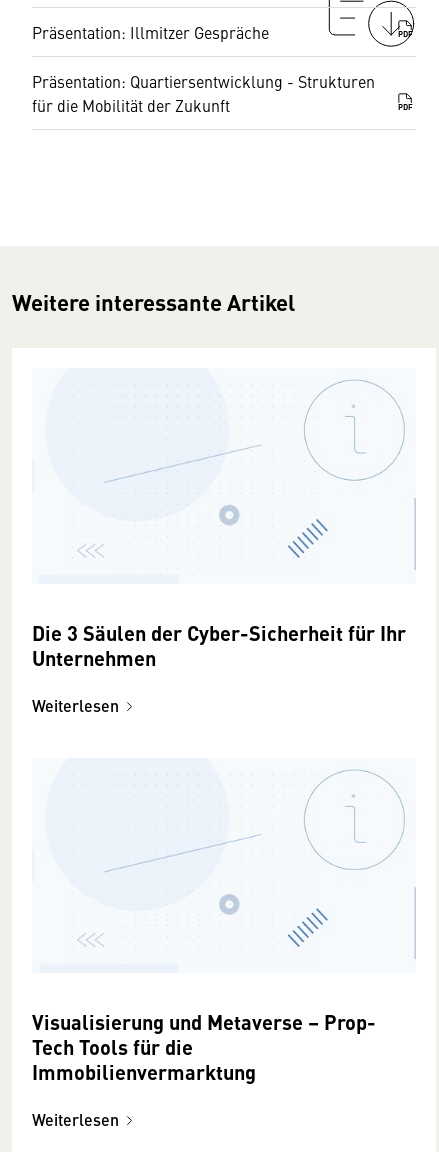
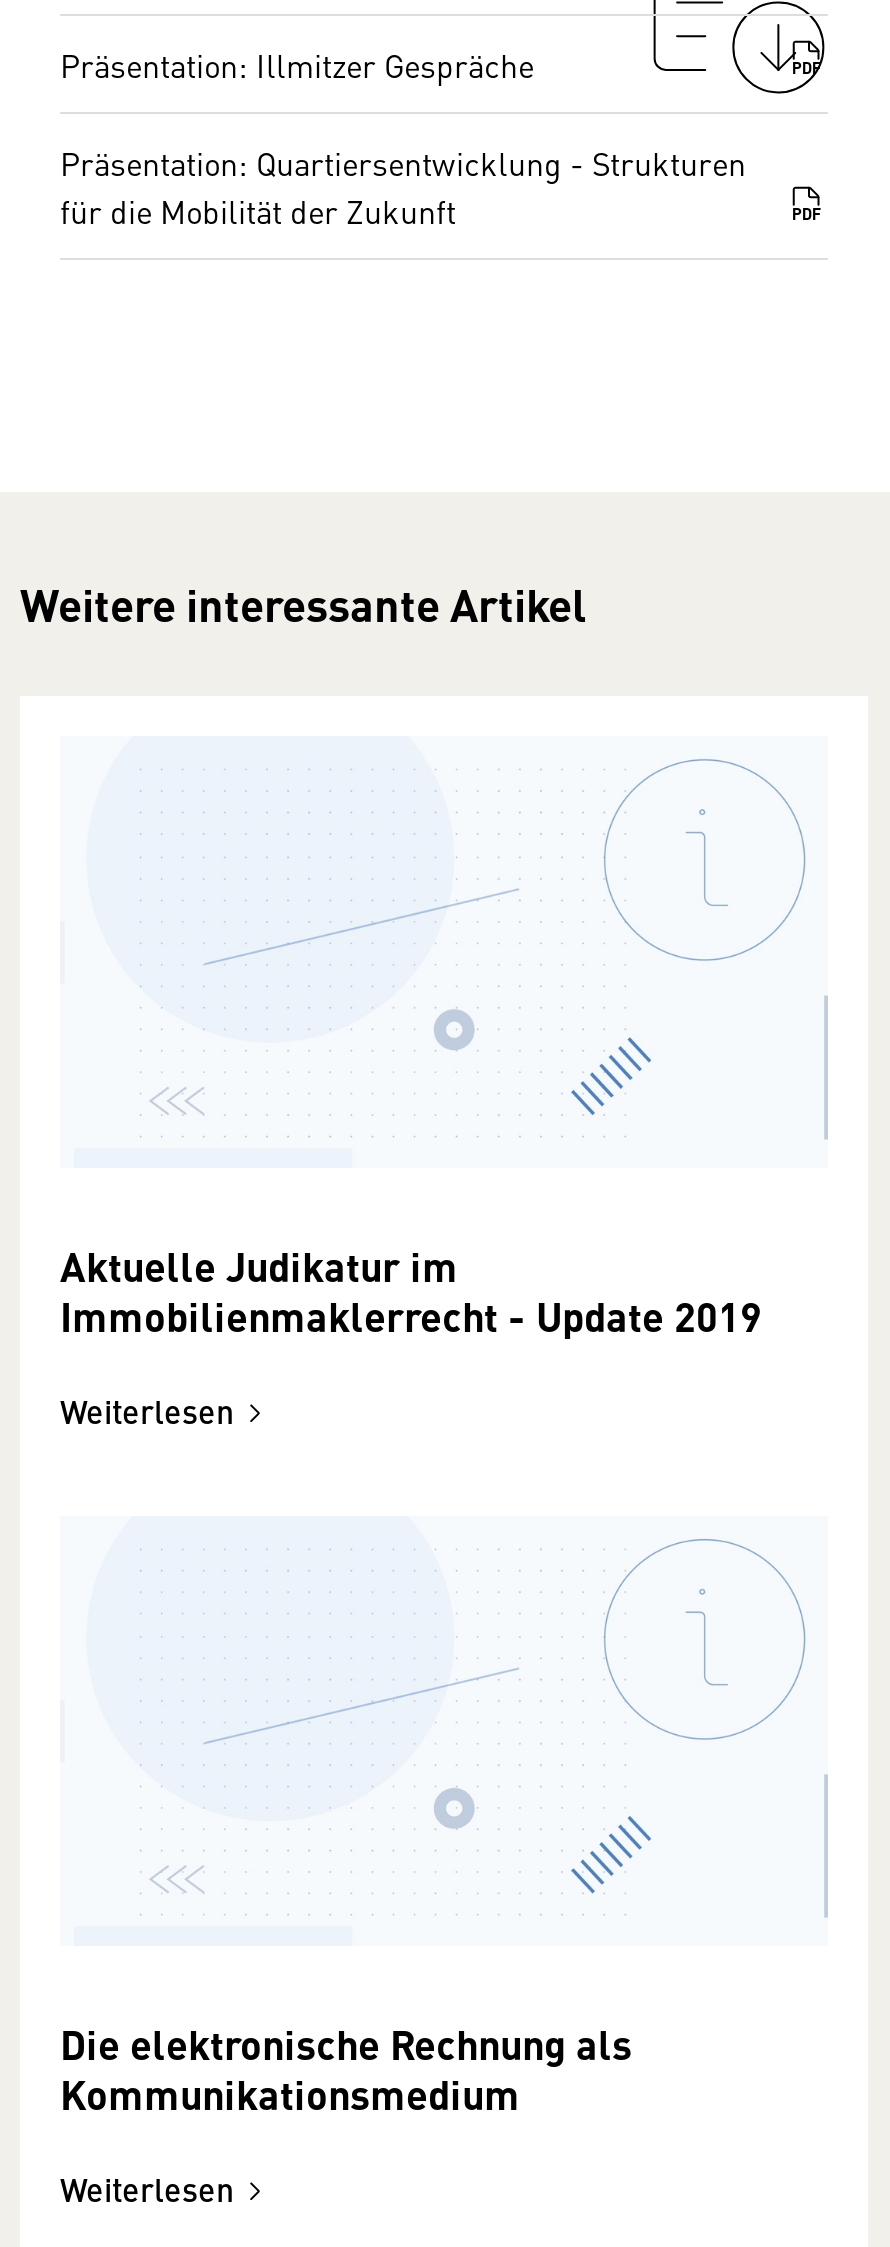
- Die 3 Säulen der Cyber-Sicherheit für Ihr
- Unternehmen
+ Aktuelle Judikatur im
+ Immobilienmaklerrecht - Update 2019

- Visualisierung und Metaverse – Prop-
- Tech Tools für die
- Immobilienvermarktung
+ Die elektronische Rechnung als
+ Kommunikationsmedium
